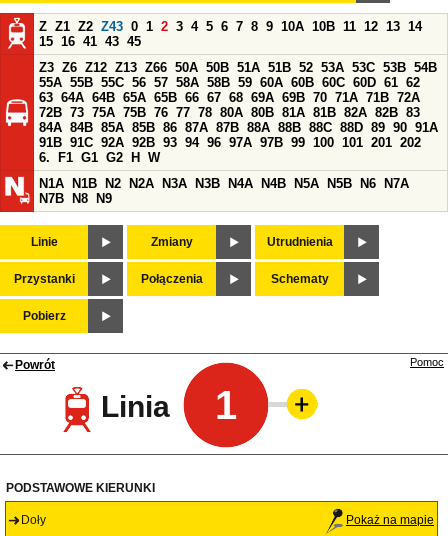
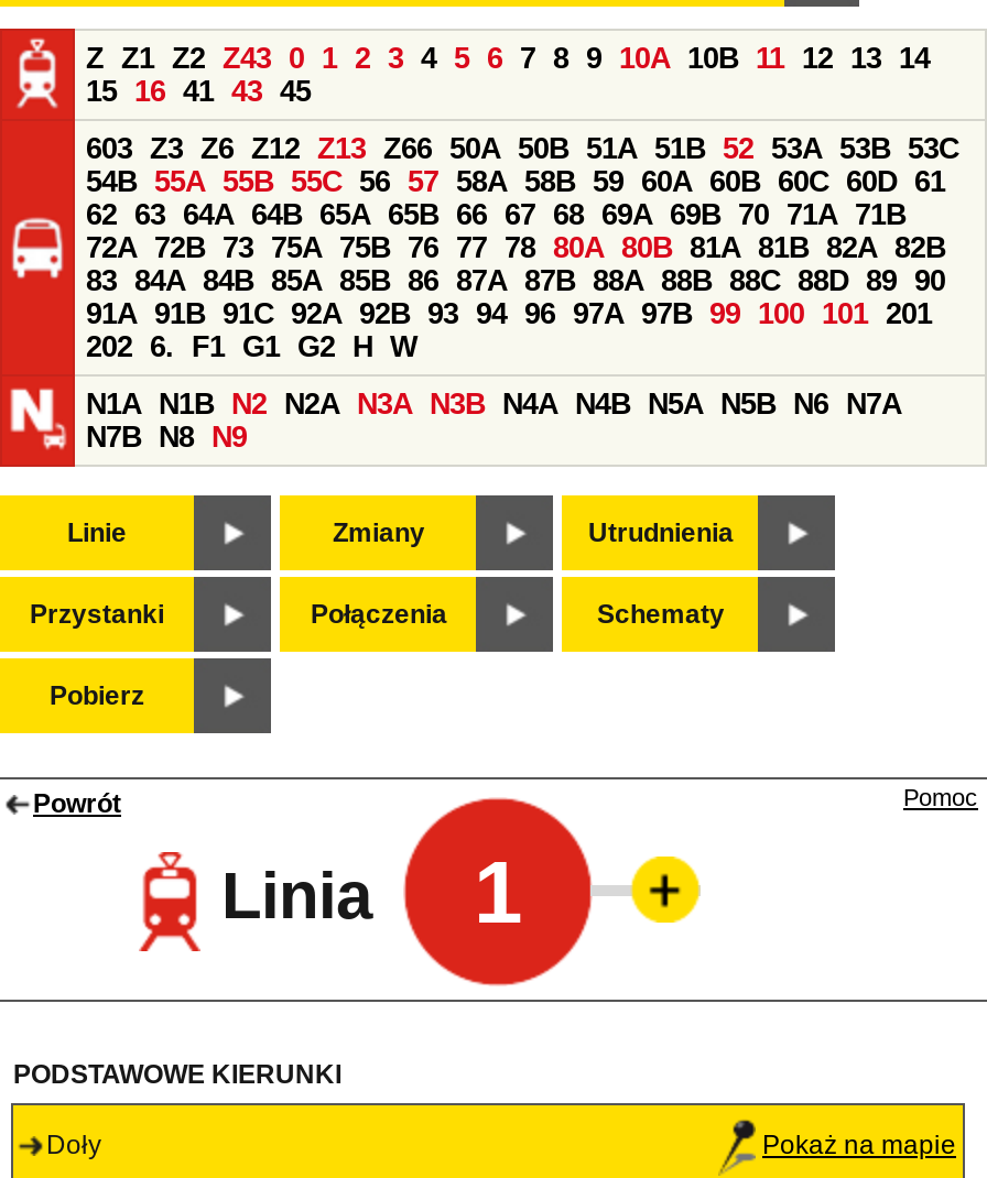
- Z3 Z6 Z12 Z13 Z66 50A 50B 51A 51B 52 53A 53C 53B 54B
- 55A 55B 55C 56 57 58A 58B 59 60A 60B 60C 60D 61 62
- 63 64A 64B 65A 65B 66 67 68 69A 69B 70 71A 71B 72A
- 72B 73 75A 75B 76 77 78 80A 80B 81A 81B 82A 82B 83
- 84A 84B 85A 85B 86 87A 87B 88A 88B 88C 88D 89 90 91A
- 91B 91C 92A 92B 93 94 96 97A 97B 99 100 101 201 202
- 6. F1 G1 G2 H W
+ 603 Z3 Z6 Z12 Z13 Z66 50A 50B 51A 51B 52 53A 53B 53C
+ 54B 55A 55B 55C 56 57 58A 58B 59 60A 60B 60C 60D 61
+ 62 63 64A 64B 65A 65B 66 67 68 69A 69B 70 71A 71B
+ 72A 72B 73 75A 75B 76 77 78 80A 80B 81A 81B 82A 82B
+ 83 84A 84B 85A 85B 86 87A 87B 88A 88B 88C 88D 89 90
+ 91A 91B 91C 92A 92B 93 94 96 97A 97B 99 100 101 201
+ 202 6. F1 G1 G2 H W
